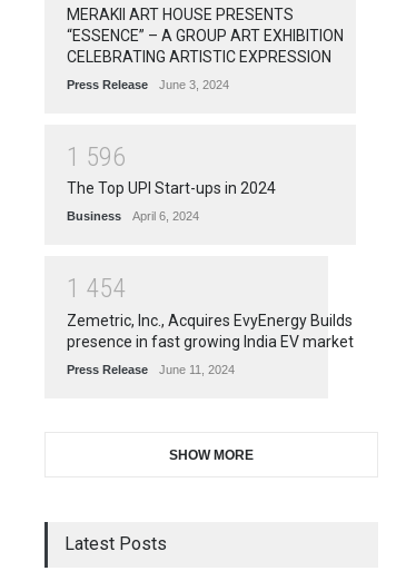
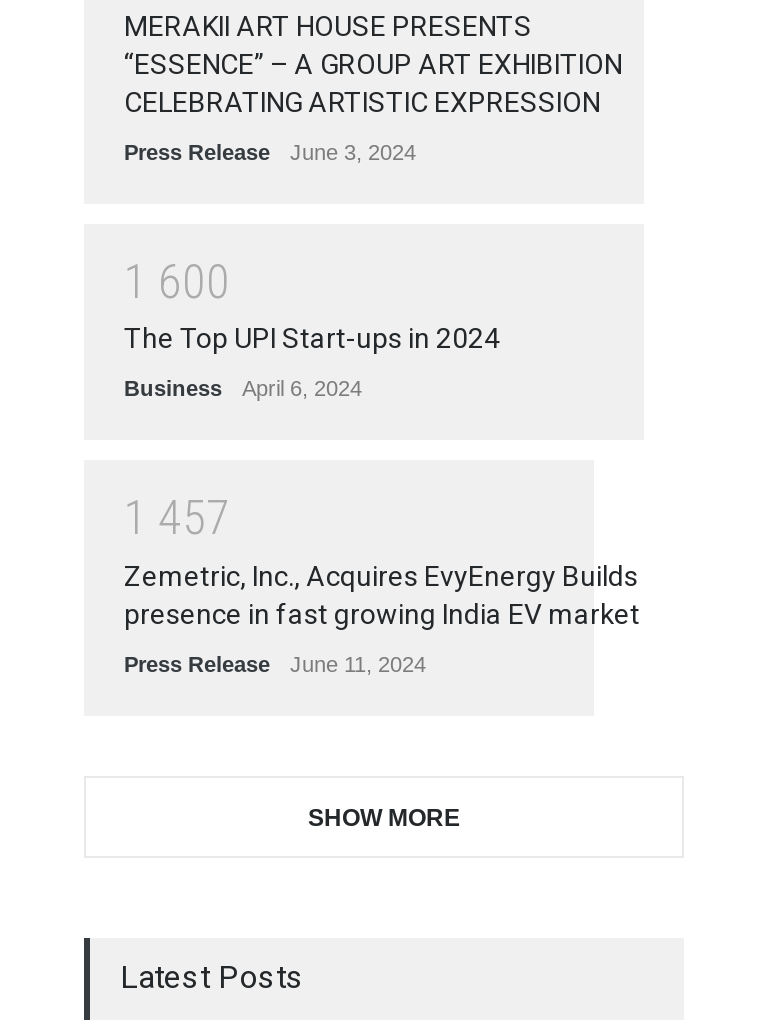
- 1 596
+ 1 600

- 1 454
+ 1 457
